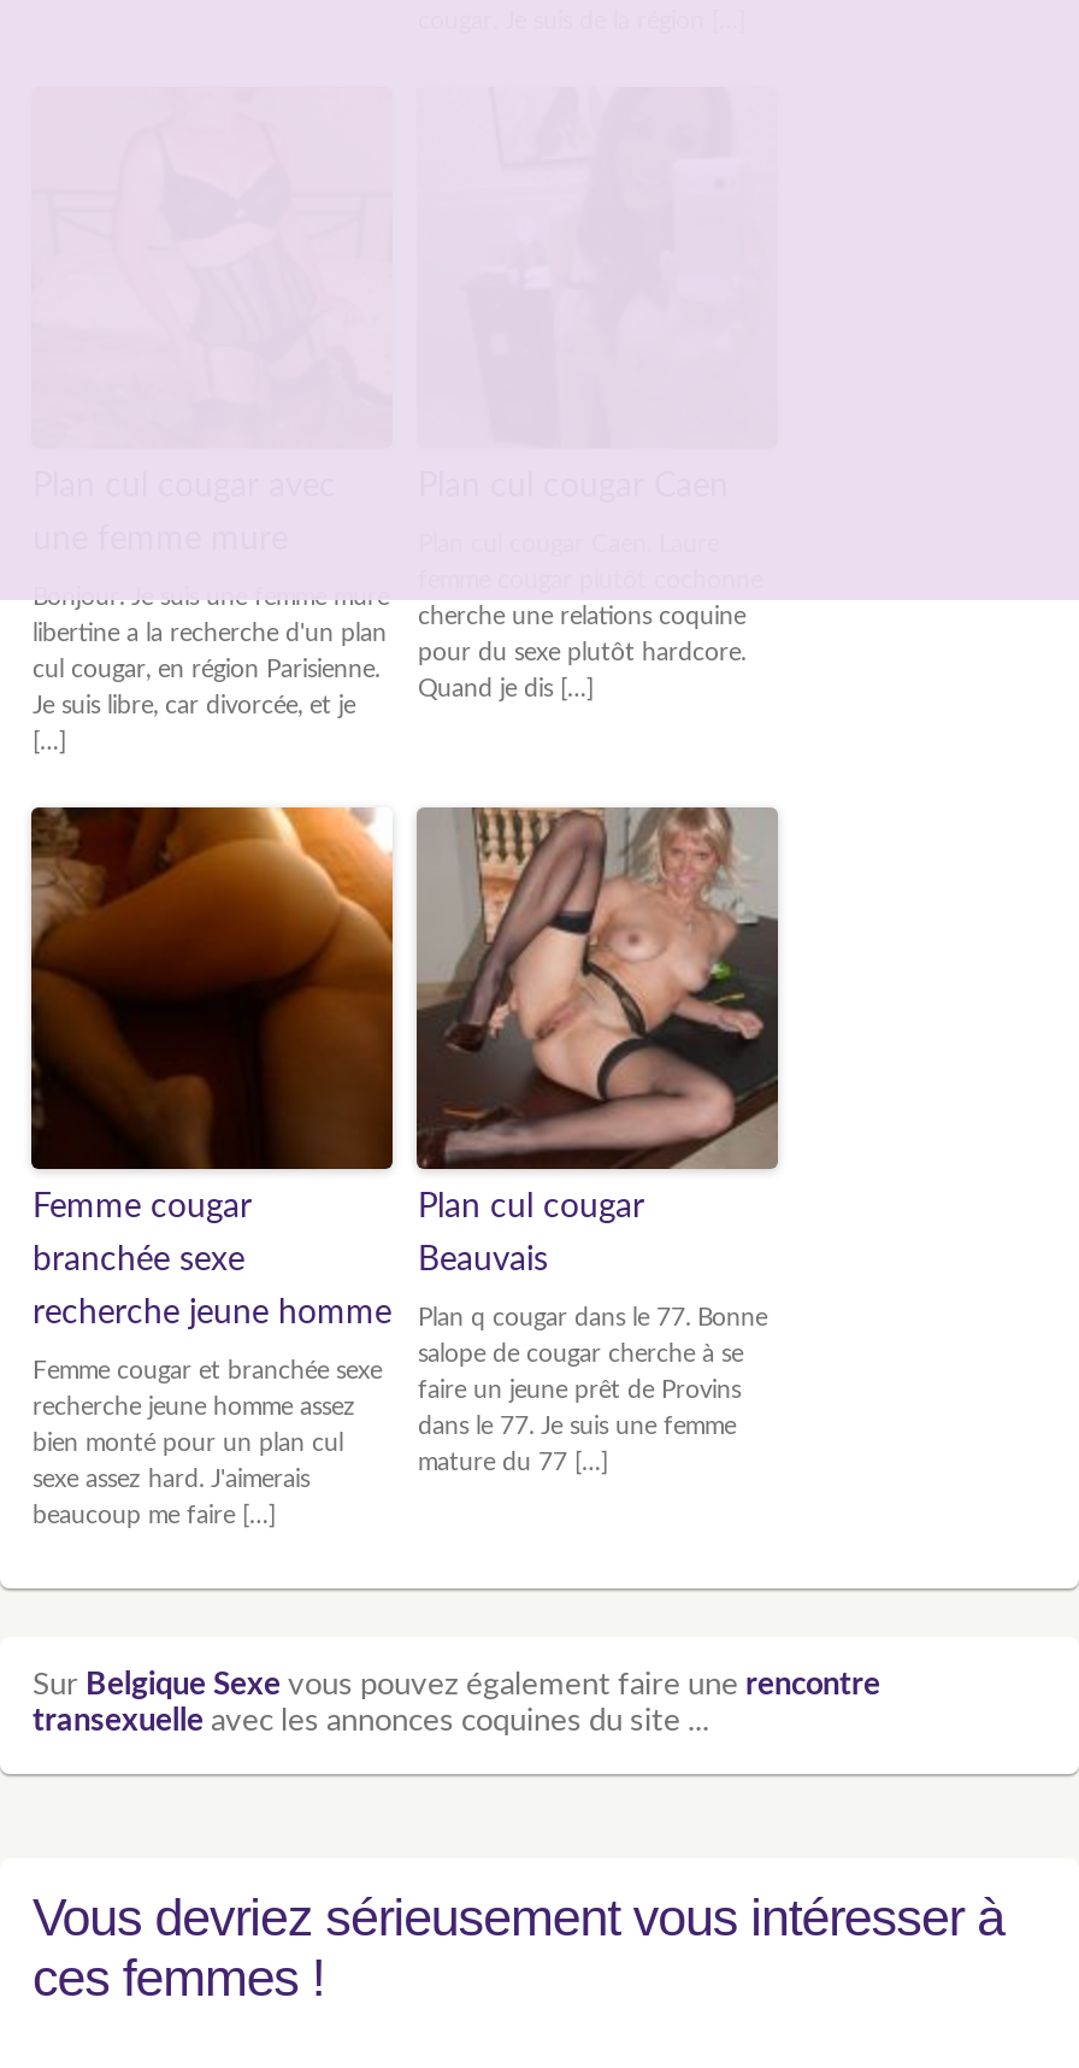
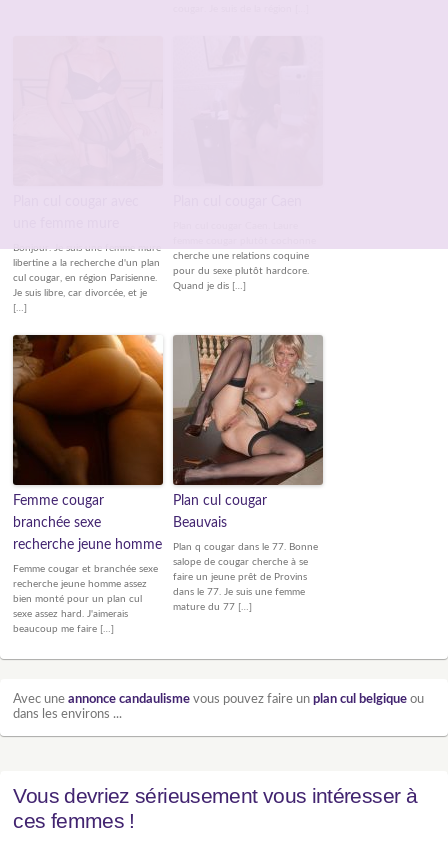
- Sur Belgique Sexe vous pouvez également faire une rencontre
- transexuelle avec les annonces coquines du site ...
+ Avec une annonce candaulisme vous pouvez faire un plan cul belgique ou
+ dans les environs ...
